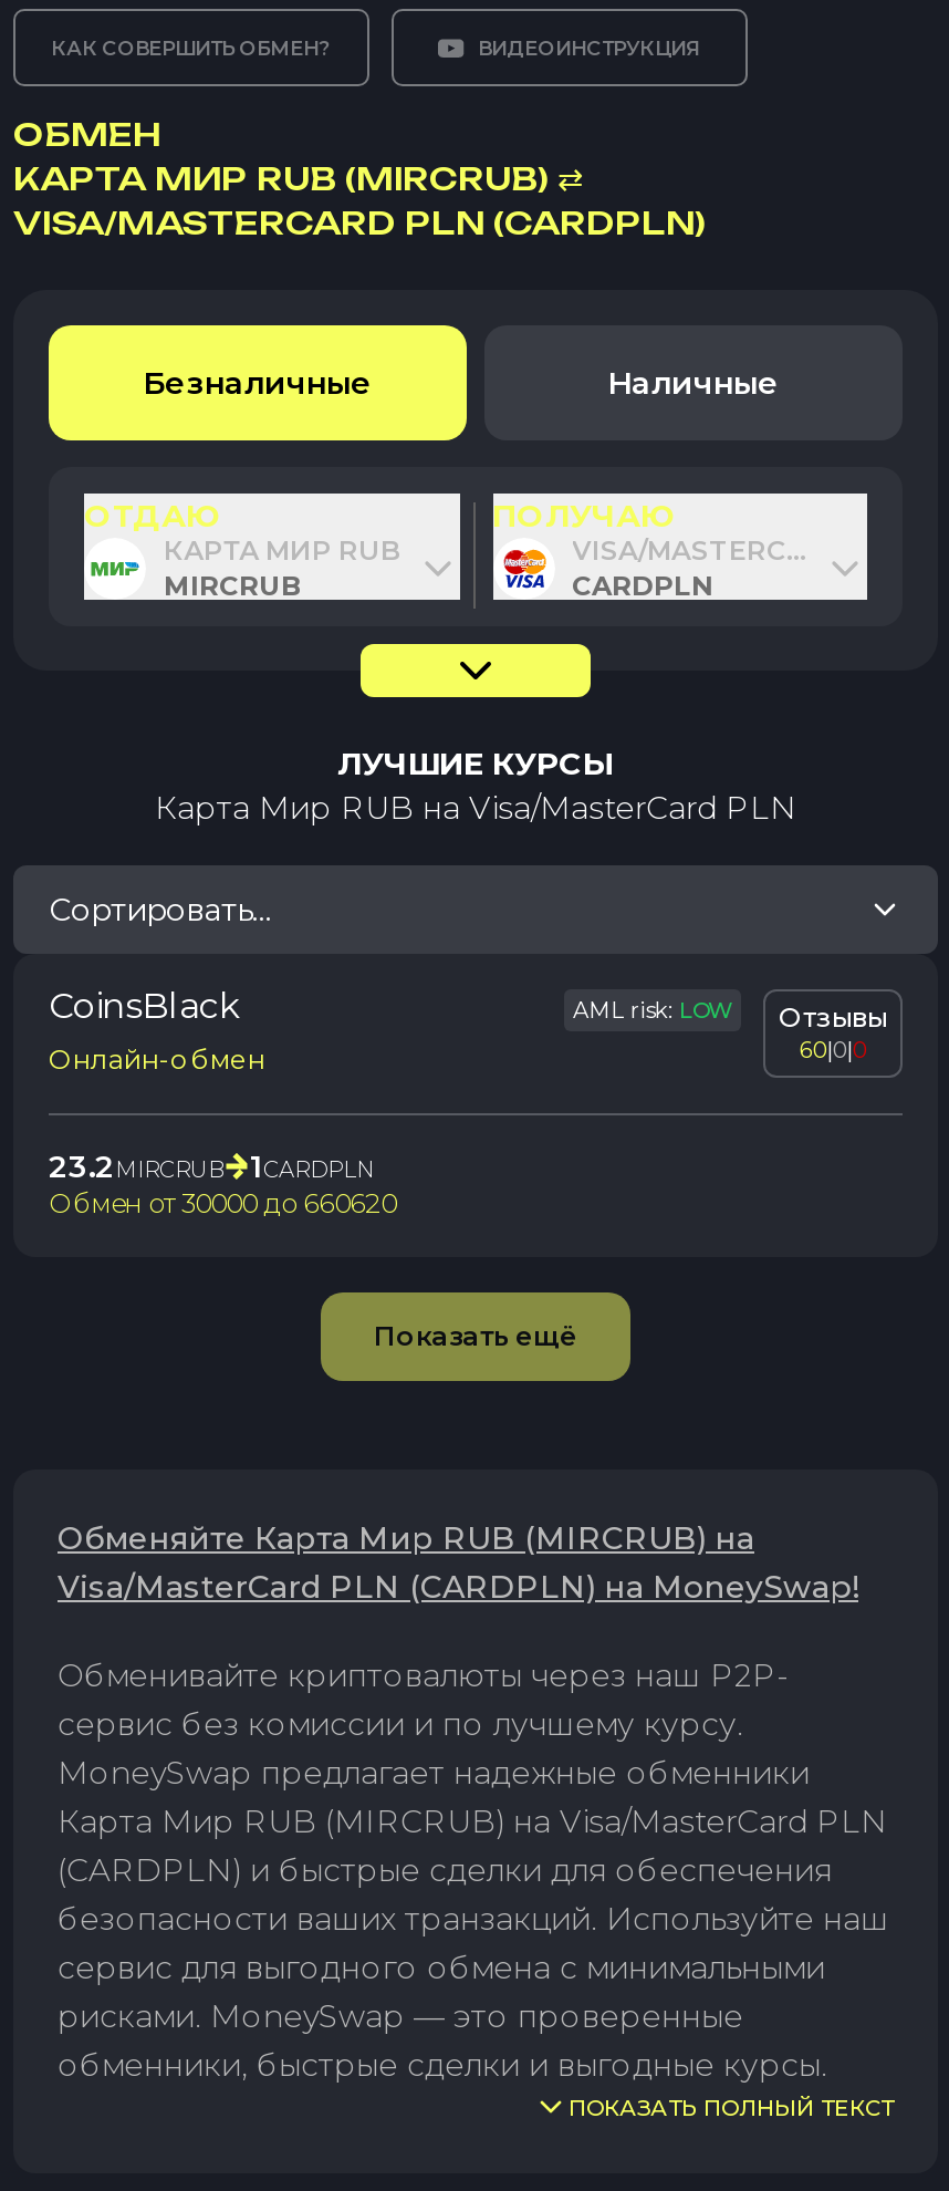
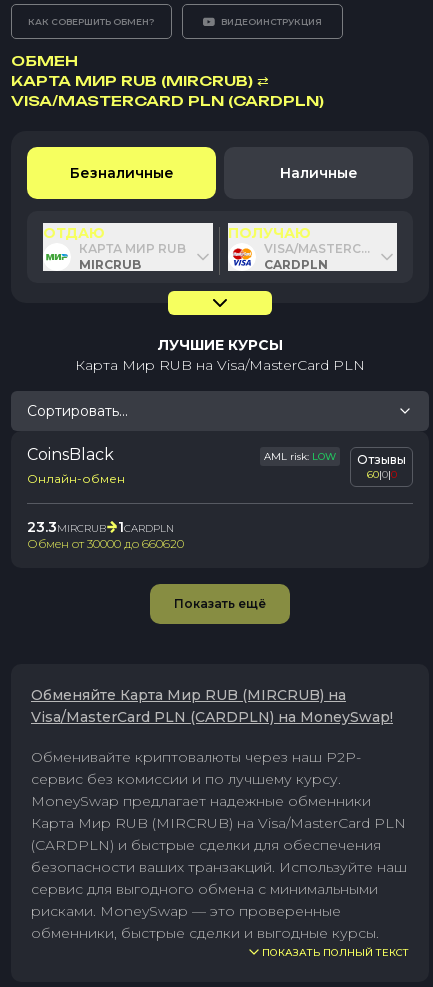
- 23.2MIRCRUB 1CARDPLN
+ 23.3MIRCRUB 1CARDPLN
